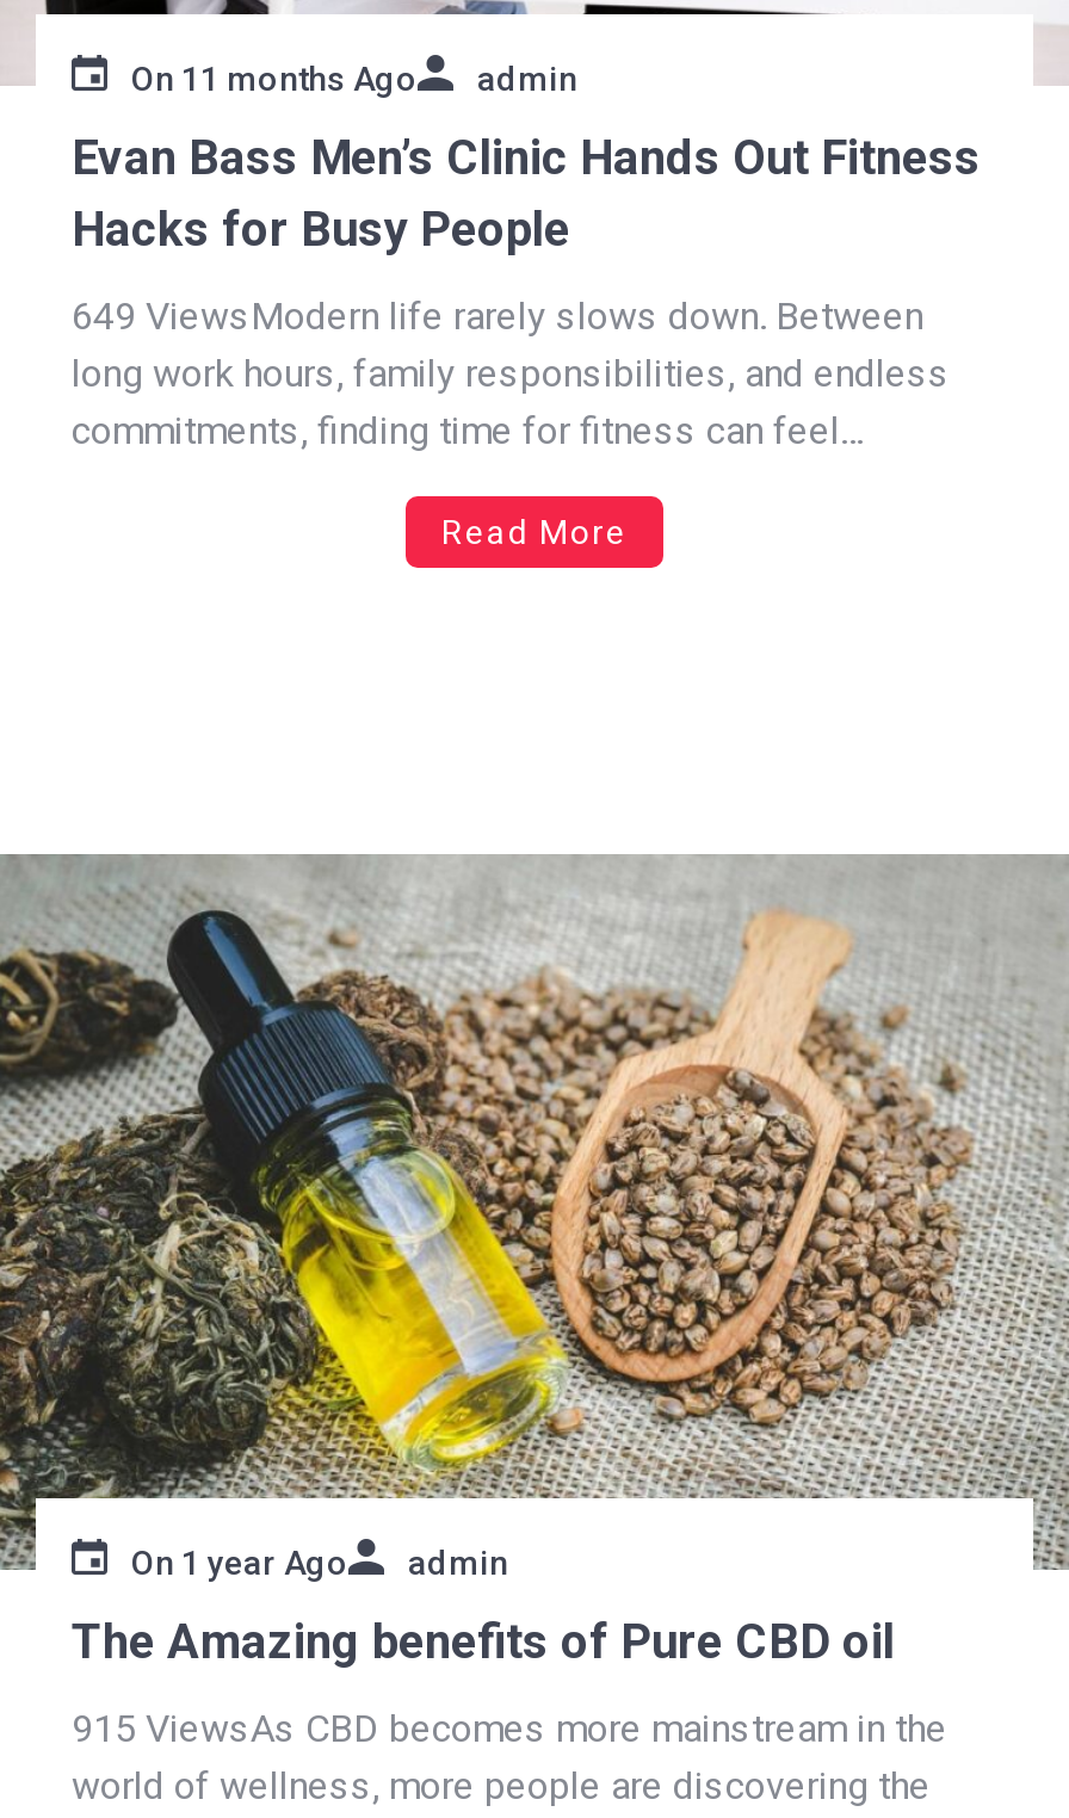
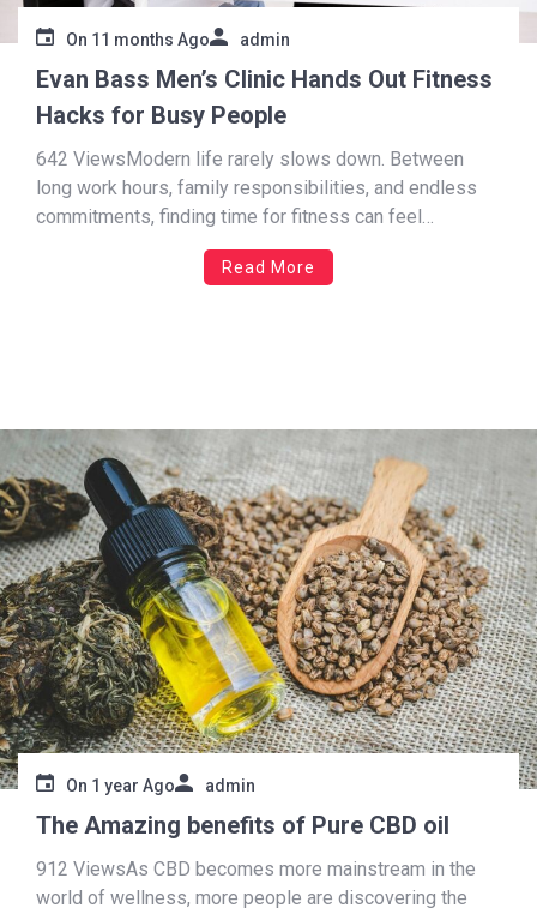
- 649 ViewsModern life rarely slows down. Between
+ 642 ViewsModern life rarely slows down. Between

- 915 ViewsAs CBD becomes more mainstream in the
+ 912 ViewsAs CBD becomes more mainstream in the
